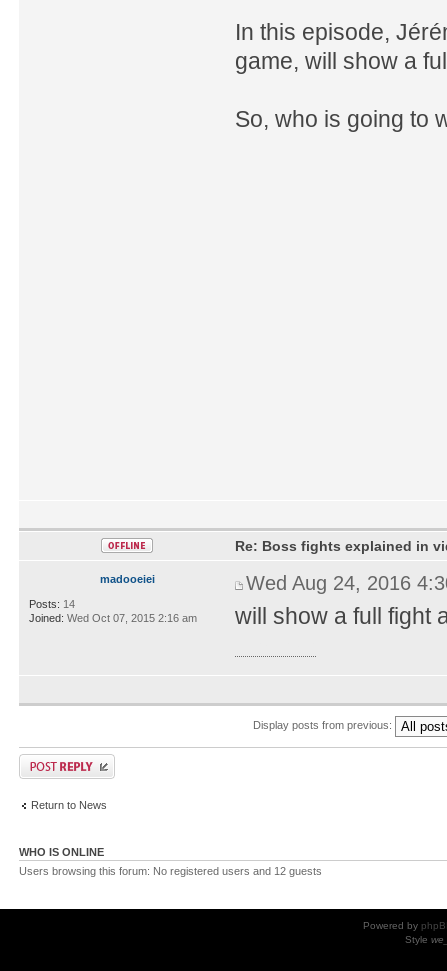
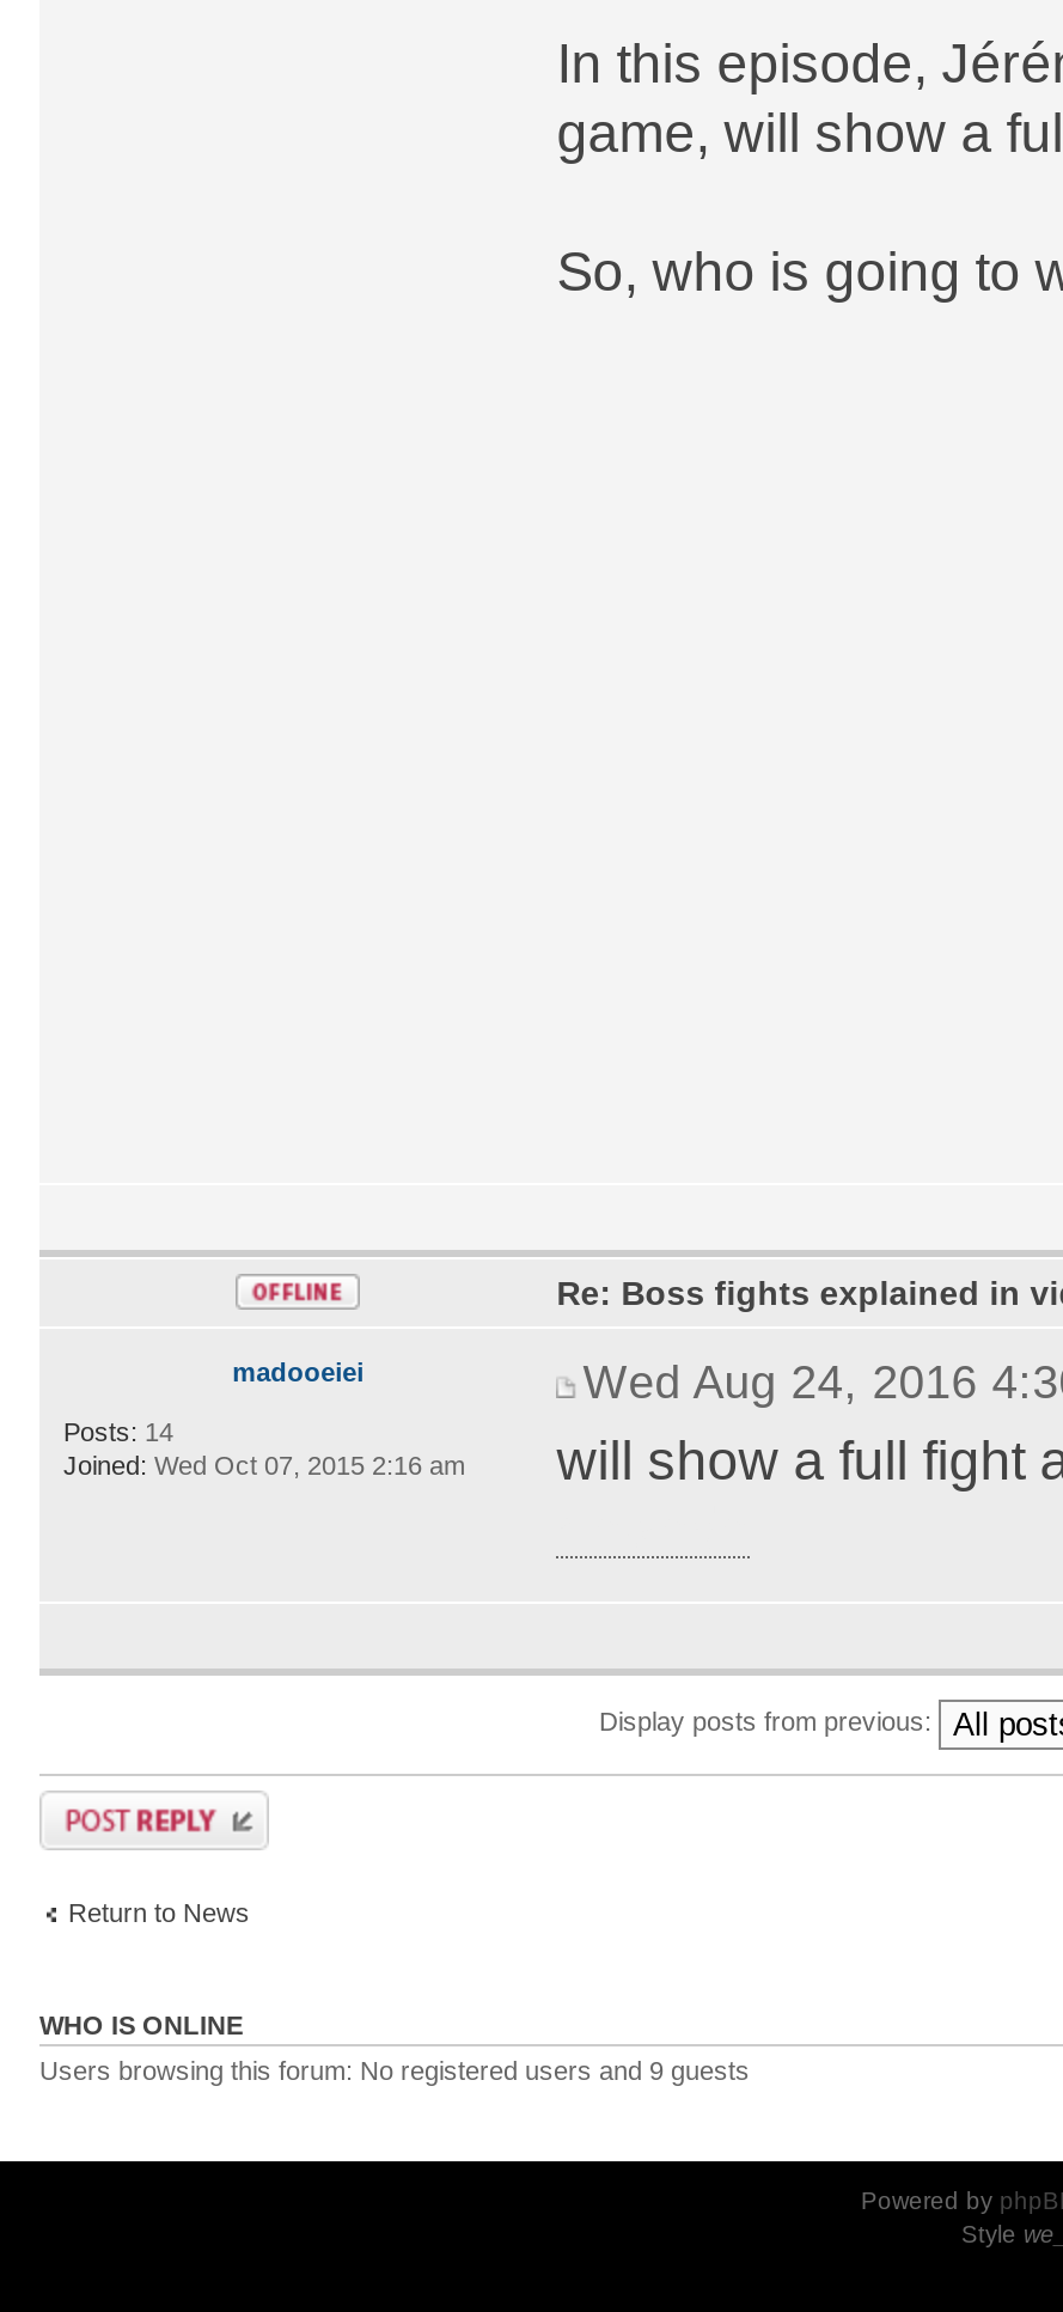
- Users browsing this forum: No registered users and 12 guests
+ Users browsing this forum: No registered users and 9 guests
